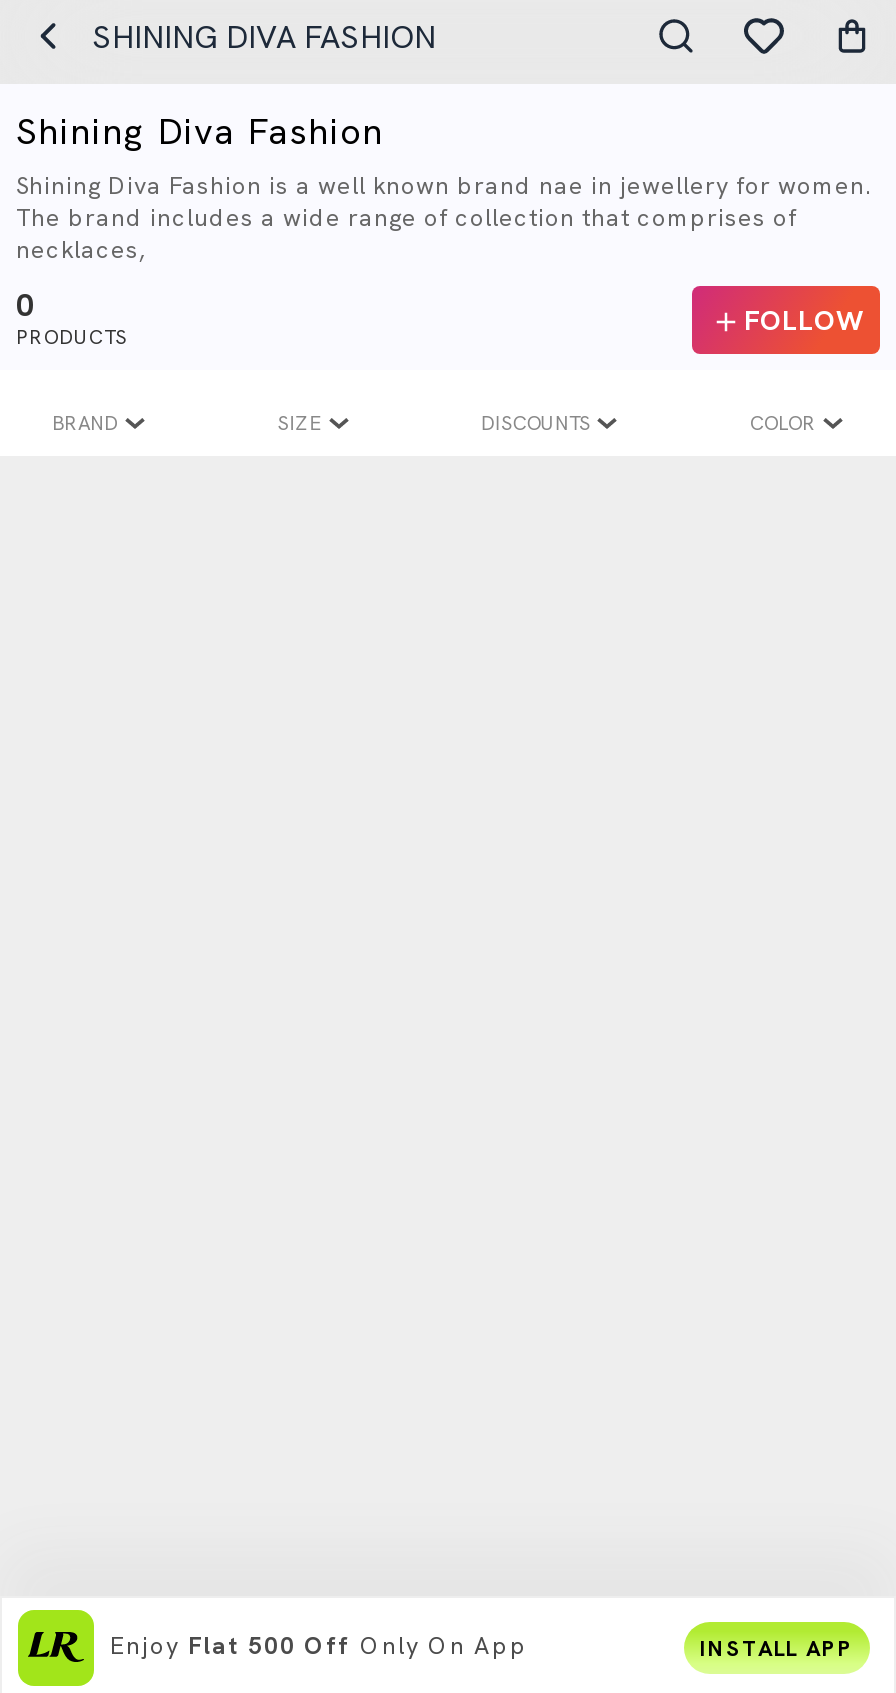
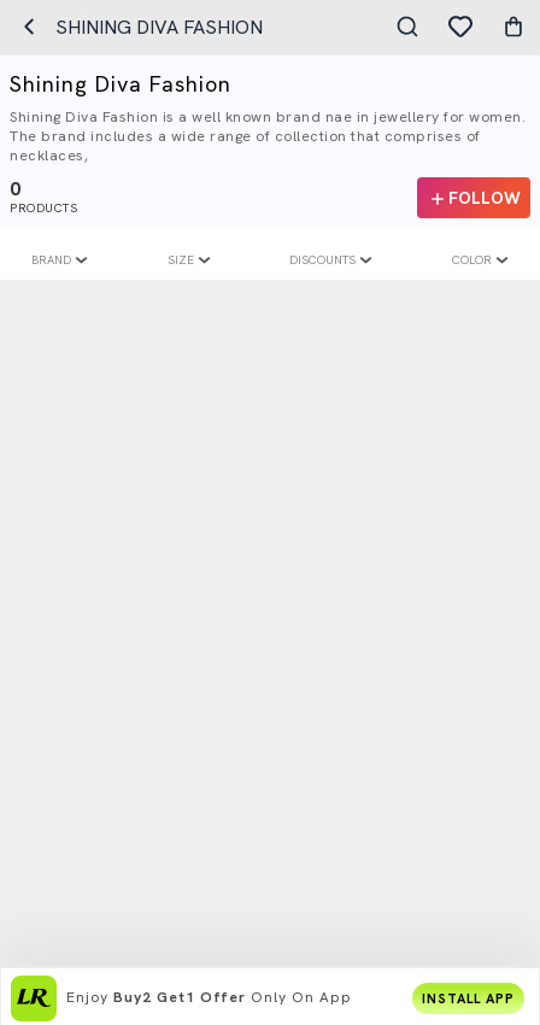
- Enjoy Flat 500 Off Only On App
+ Enjoy Buy2 Get1 Offer Only On App
